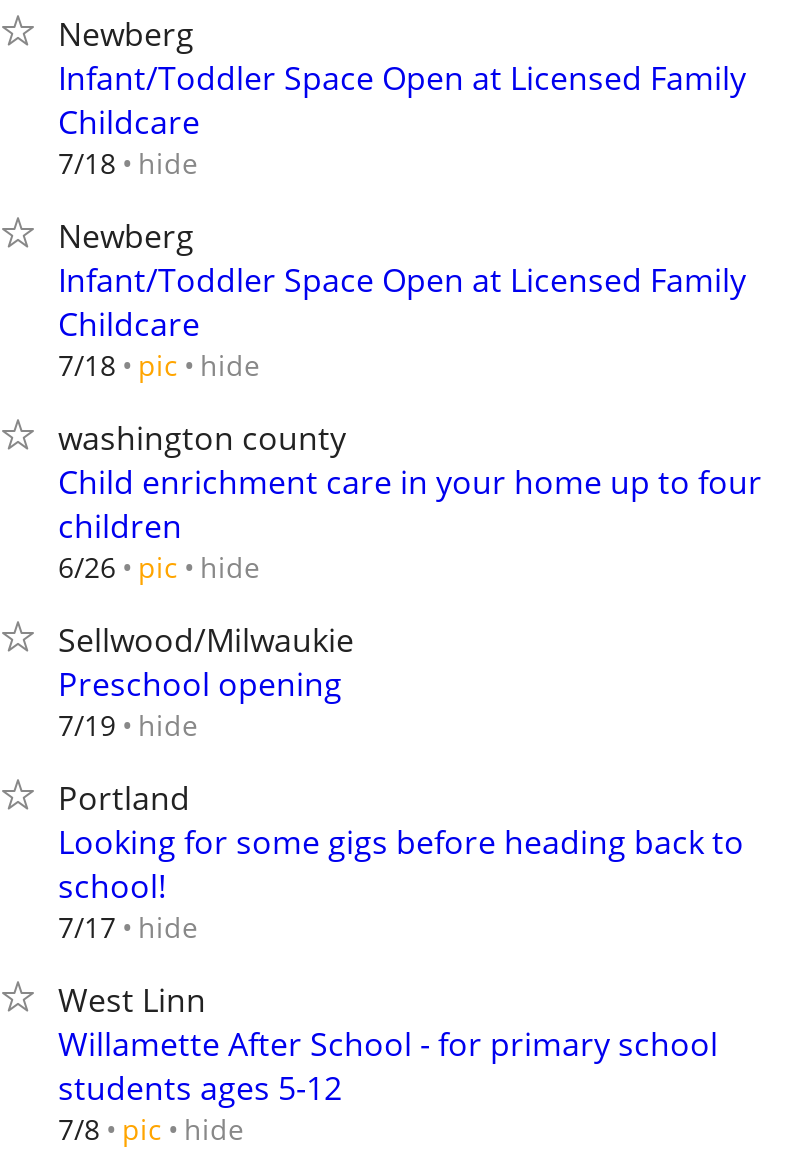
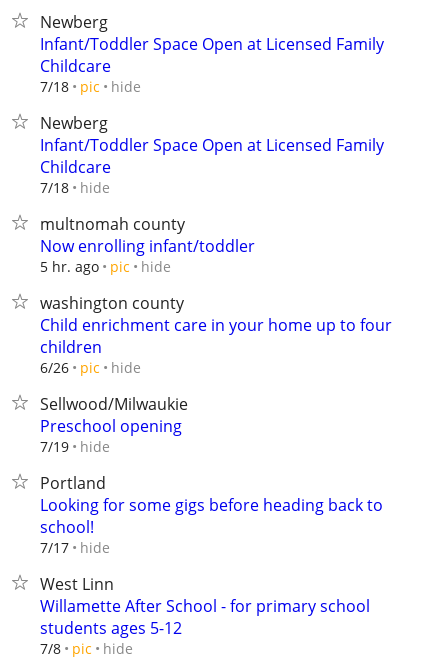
- 7/18 hide
+ 7/18 pic hide

- 7/18 pic hide
+ 7/18 hide
+ multnomah county
+ Now enrolling infant/toddler
+ 5 hr. ago pic hide
